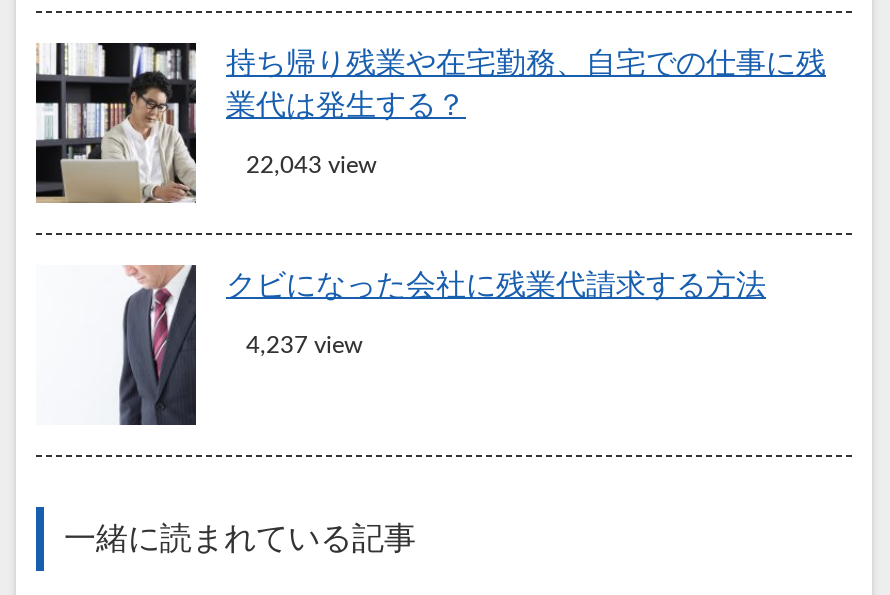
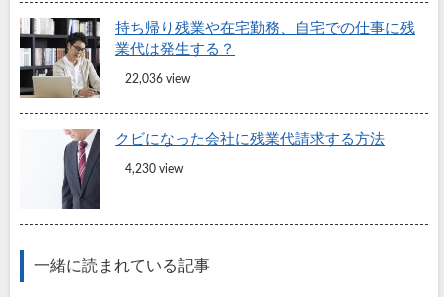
- 22,043 view
+ 22,036 view

- 4,237 view
+ 4,230 view
